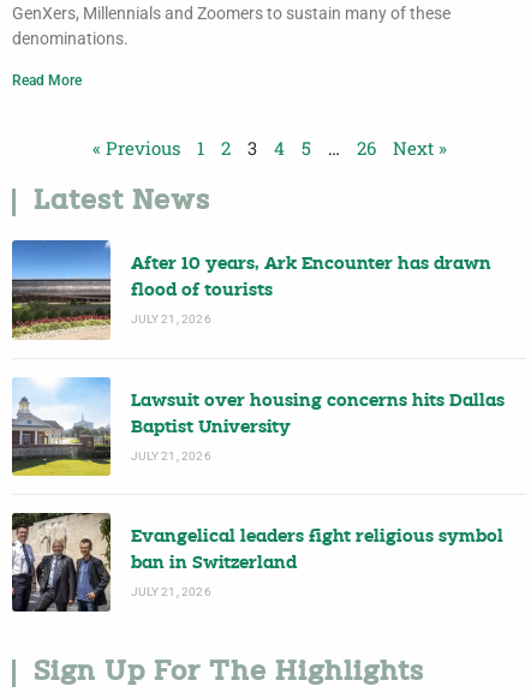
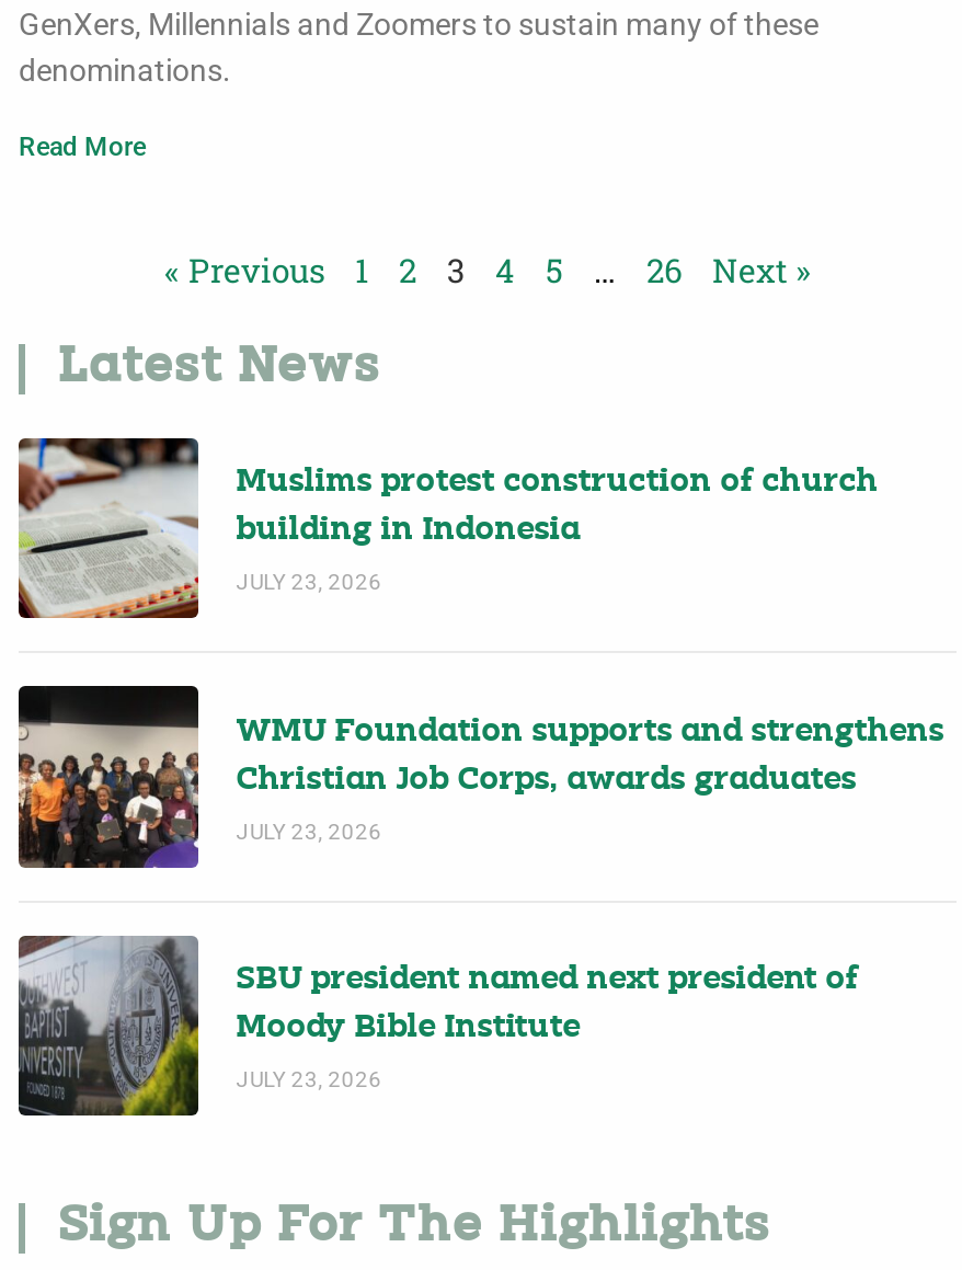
- [image]
- After 10 years, Ark Encounter has drawn
+ [image]
+ Muslims protest construction of church

- flood of tourists
+ building in Indonesia

- JULY 21, 2026
+ JULY 23, 2026

- [image]
- Lawsuit over housing concerns hits Dallas
+ [image]
+ WMU Foundation supports and strengthens

- Baptist University
+ Christian Job Corps, awards graduates

- JULY 21, 2026
+ JULY 23, 2026

- [image]
- Evangelical leaders fight religious symbol
+ [image]
+ SBU president named next president of

- ban in Switzerland
+ Moody Bible Institute

- JULY 21, 2026
+ JULY 23, 2026
